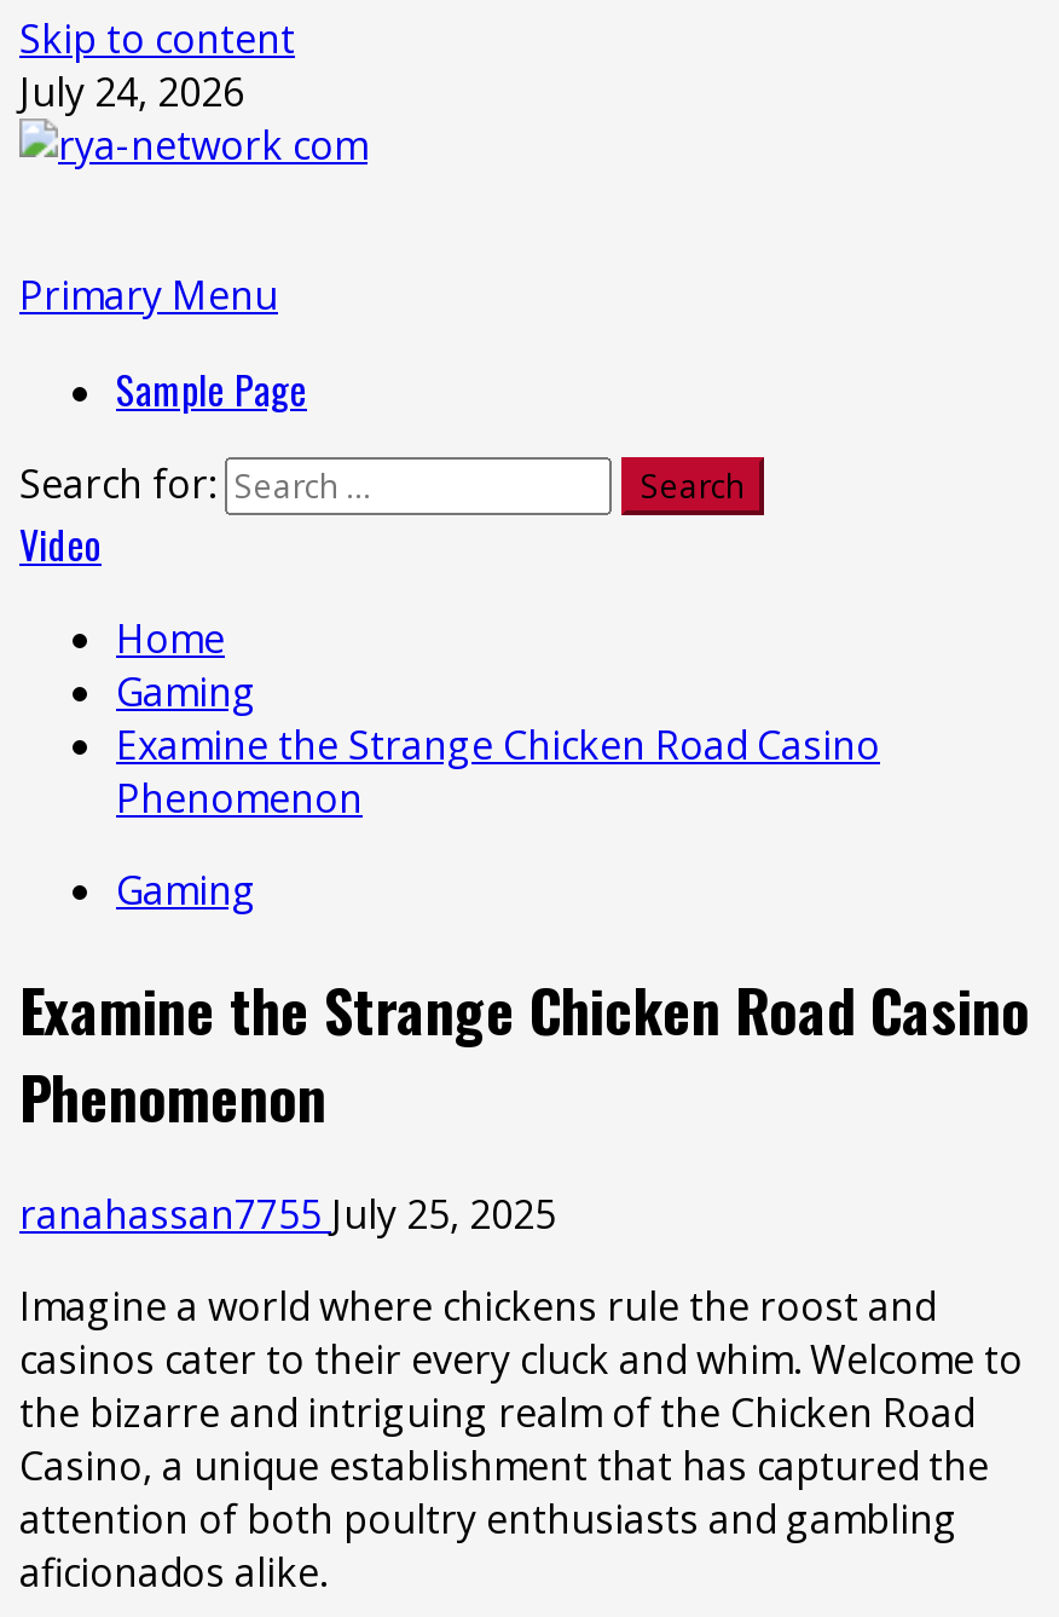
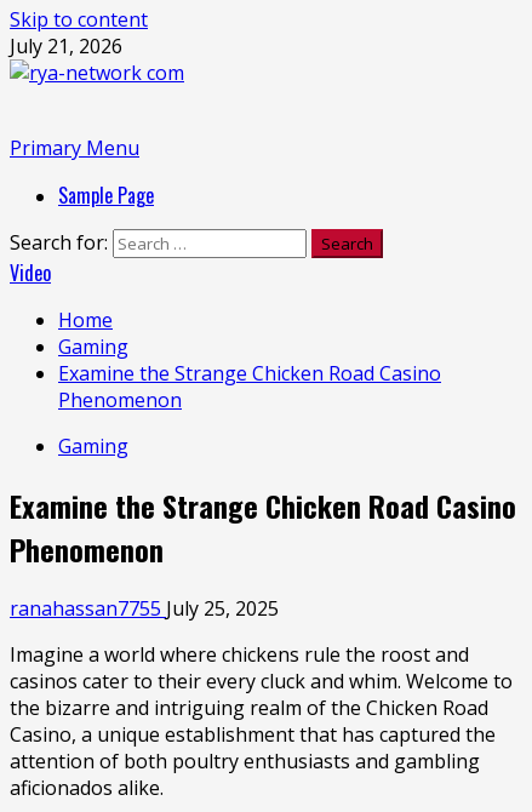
- July 24, 2026
+ July 21, 2026
